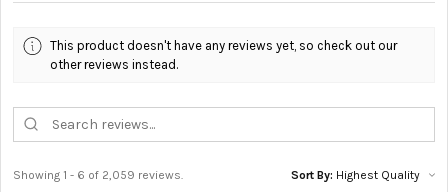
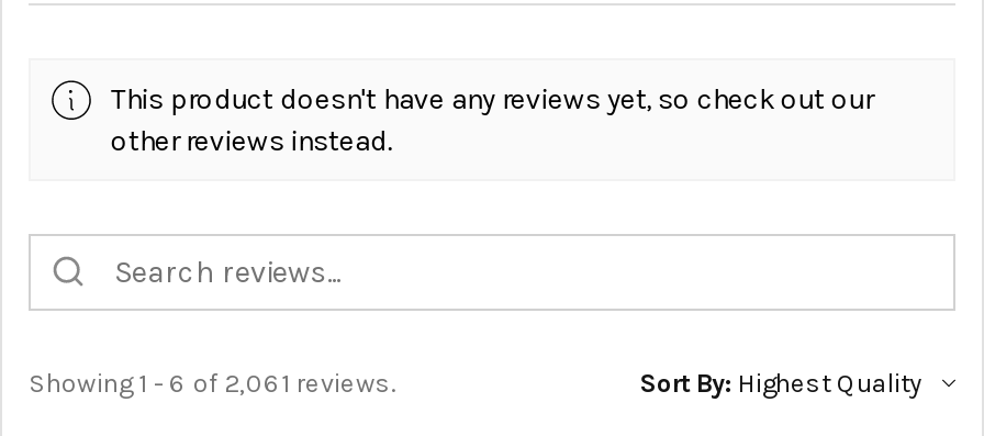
- Showing 1 - 6 of 2,059 reviews.
+ Showing 1 - 6 of 2,061 reviews.
